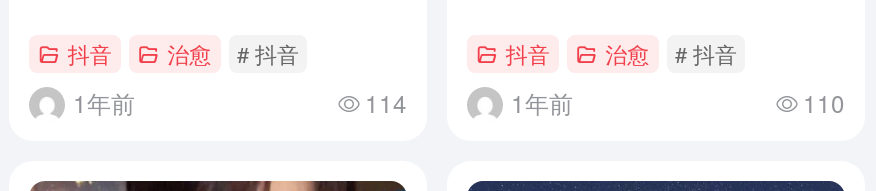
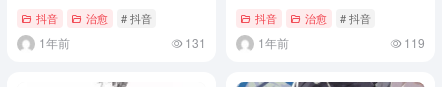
- 114
+ 131

- 110
+ 119
